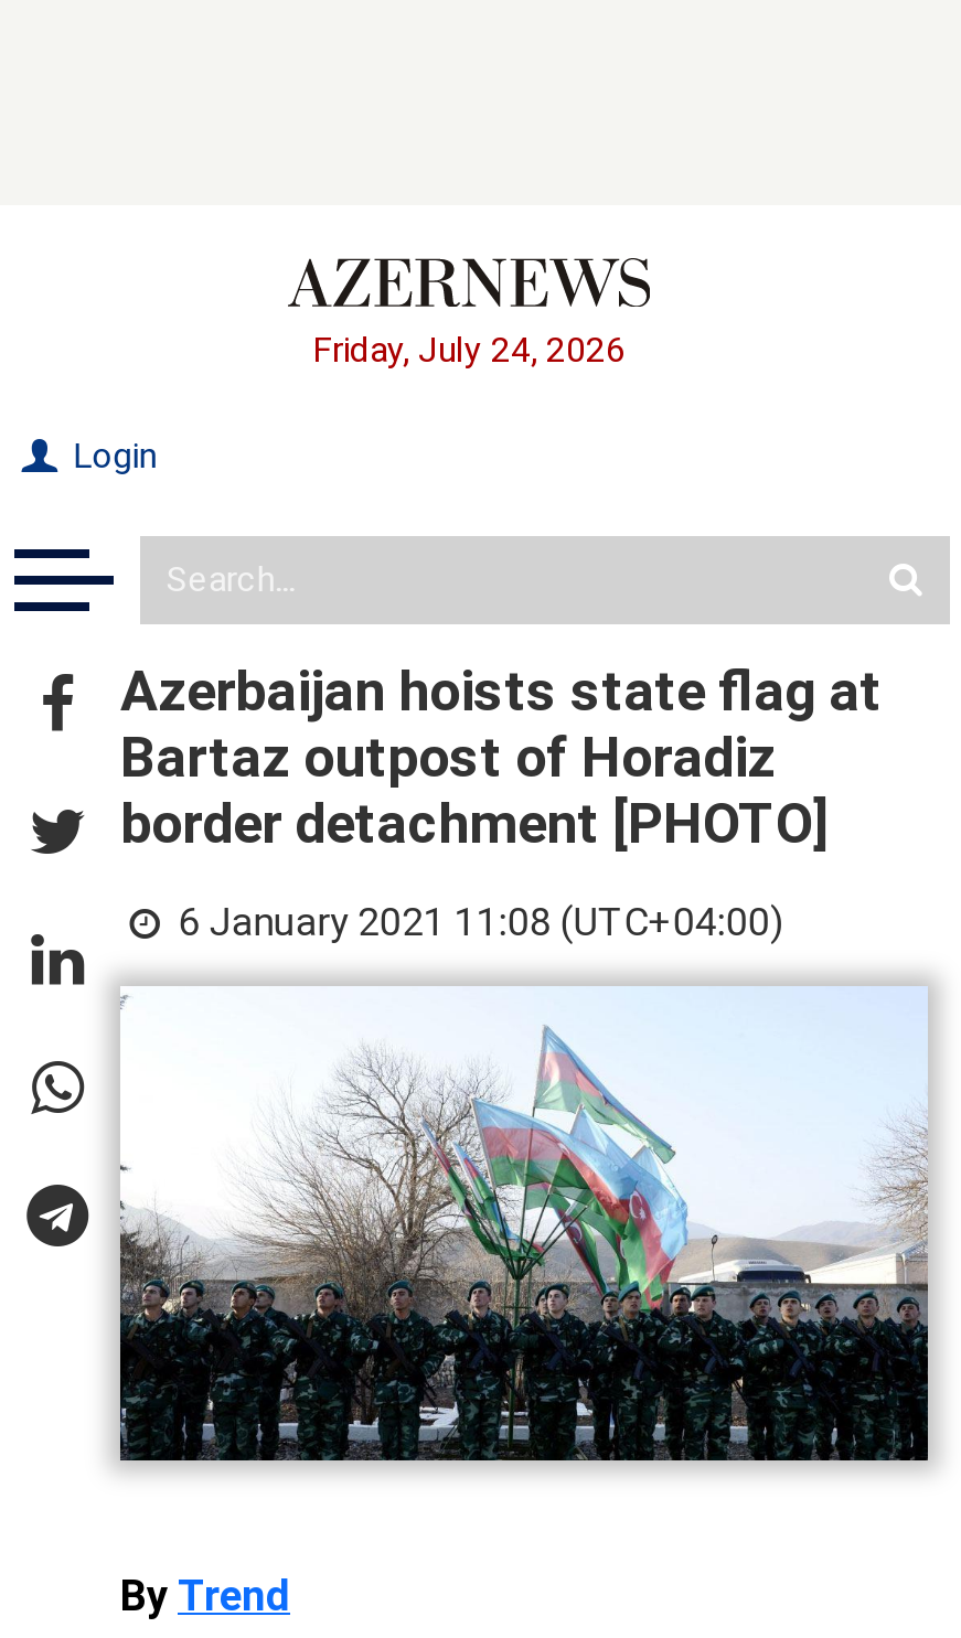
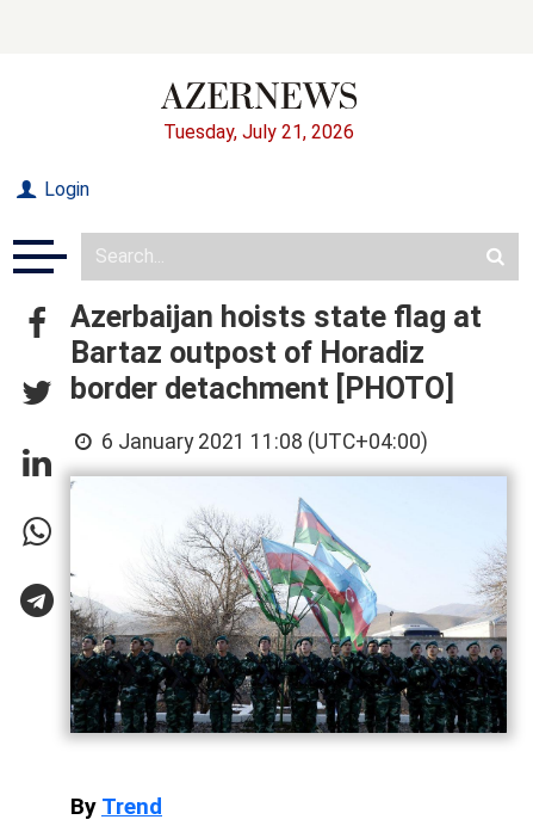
- Friday, July 24, 2026
+ Tuesday, July 21, 2026
